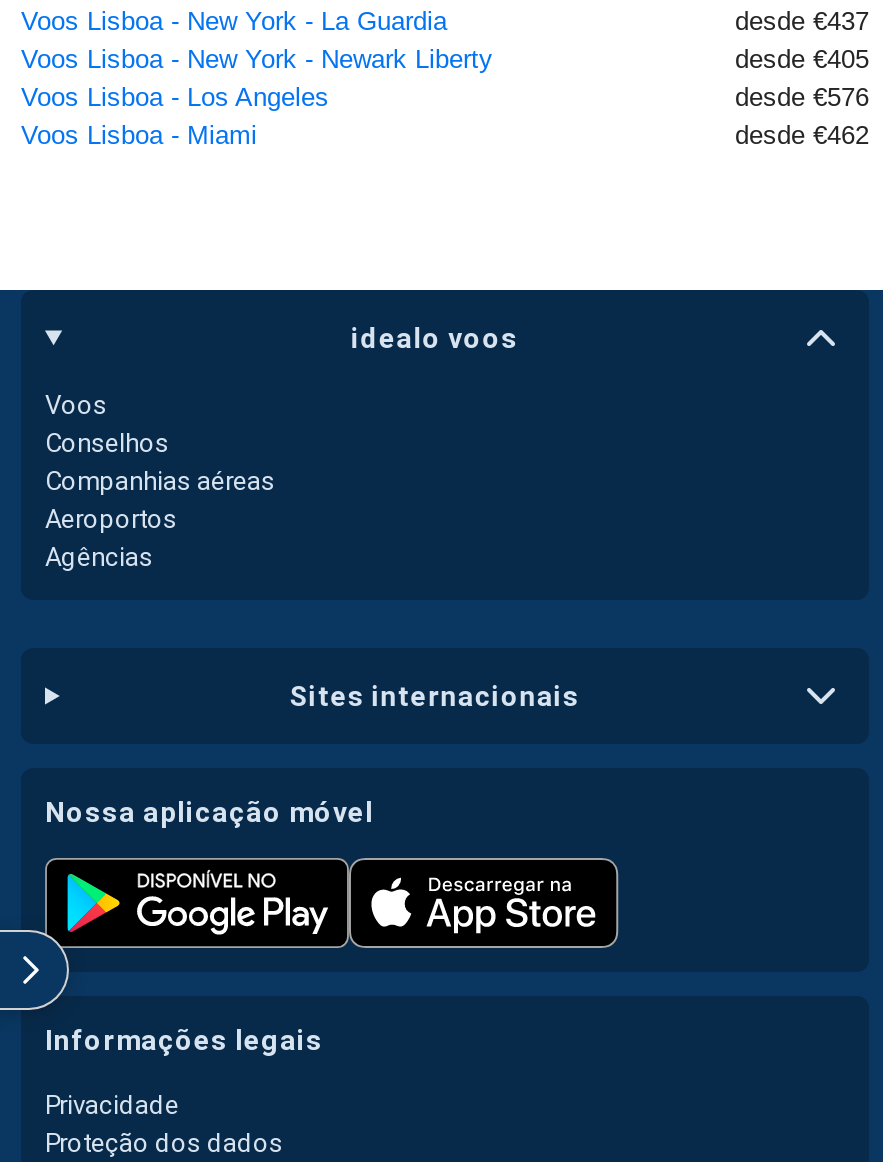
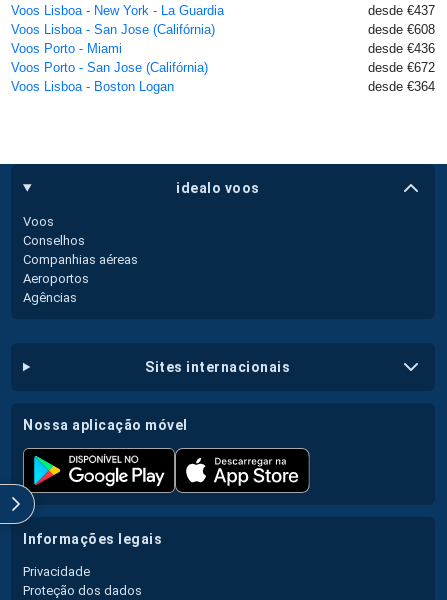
- Voos Lisboa - New York - Newark Liberty
- desde €405
- Voos Lisboa - Los Angeles
- desde €576
- Voos Lisboa - Miami
- desde €462
+ Voos Lisboa - San Jose (Califórnia)
+ desde €608
+ Voos Porto - Miami
+ desde €436
+ Voos Porto - San Jose (Califórnia)
+ desde €672
+ Voos Lisboa - Boston Logan
+ desde €364
